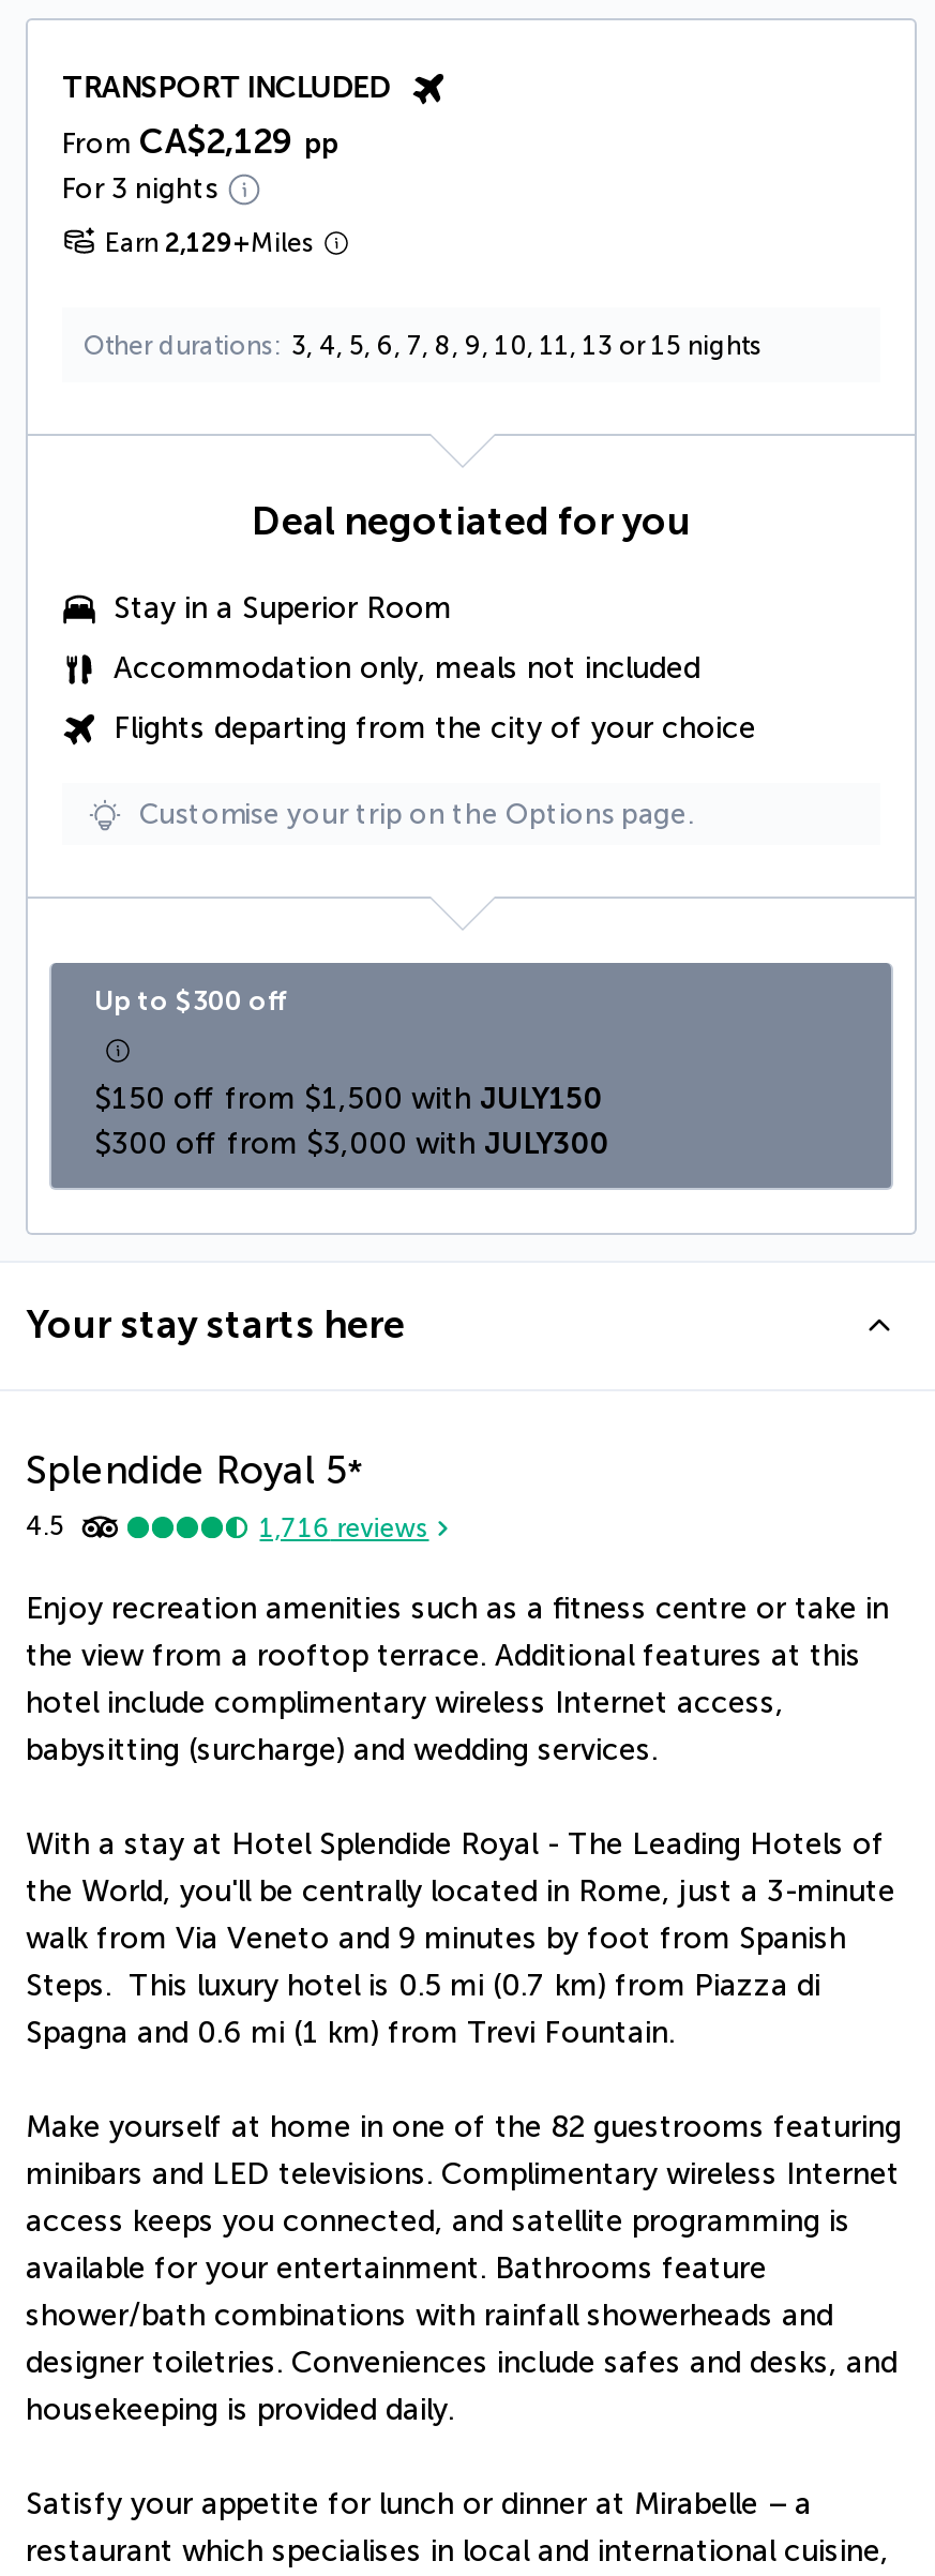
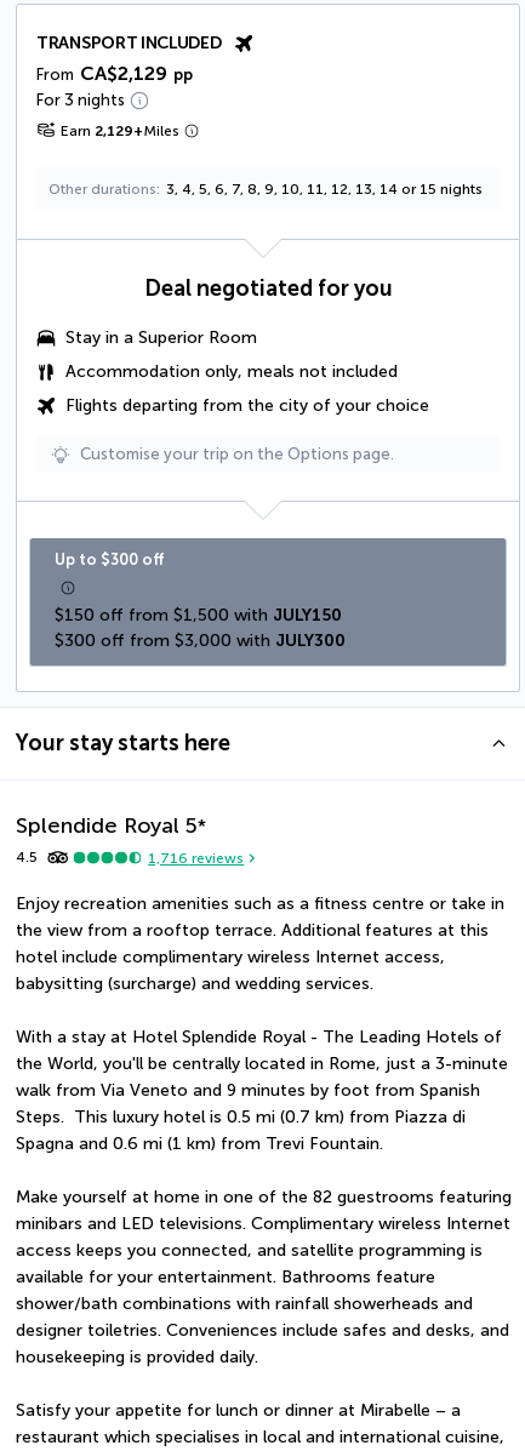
- Other durations 3, 4, 5, 6, 7, 8, 9, 10, 11, 13 or 15 nights
+ Other durations 3, 4, 5, 6, 7, 8, 9, 10, 11, 12, 13, 14 or 15 nights
